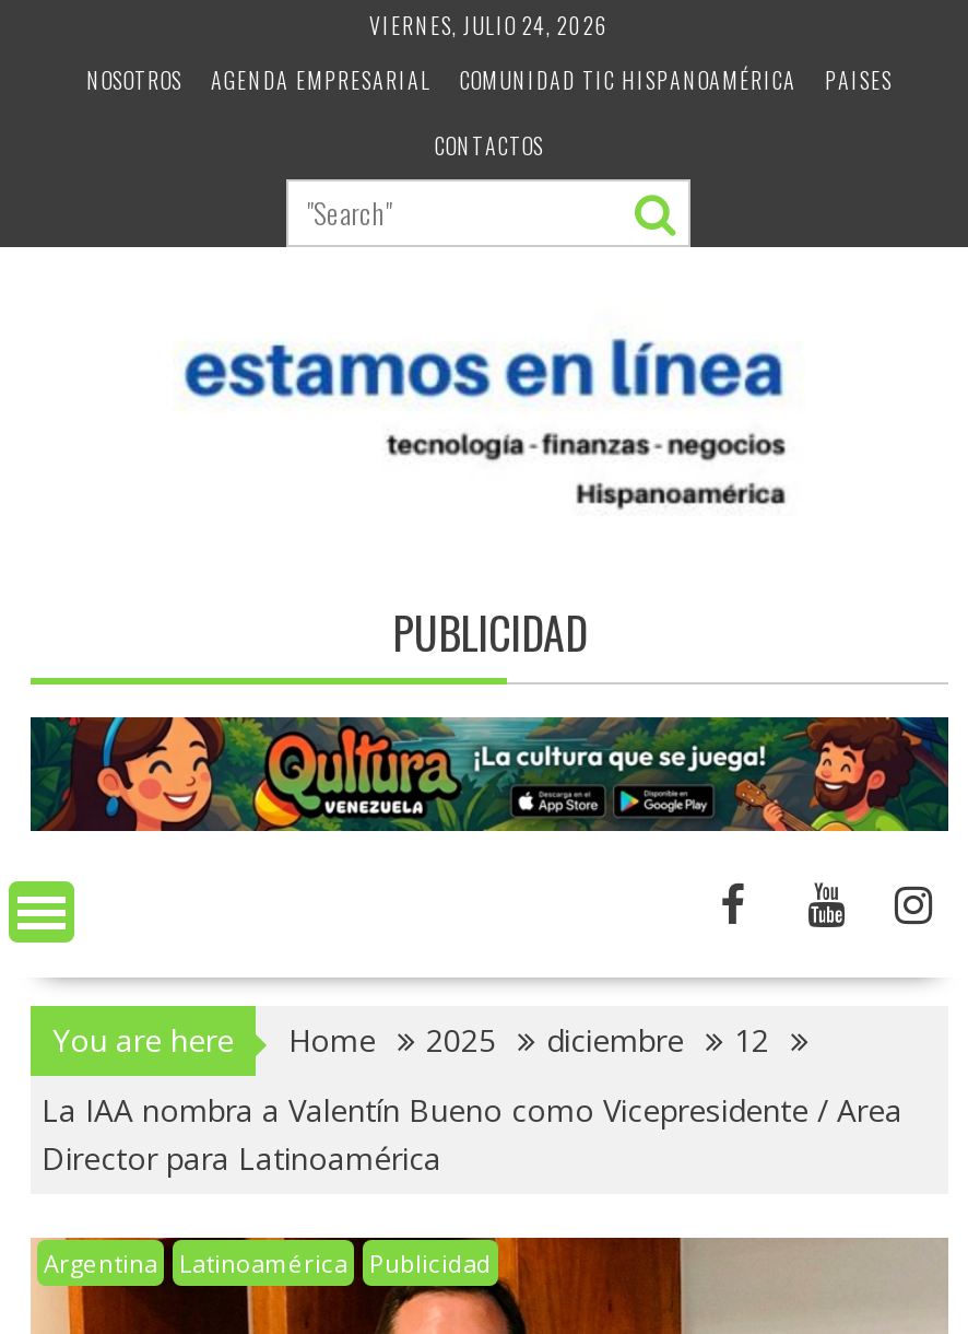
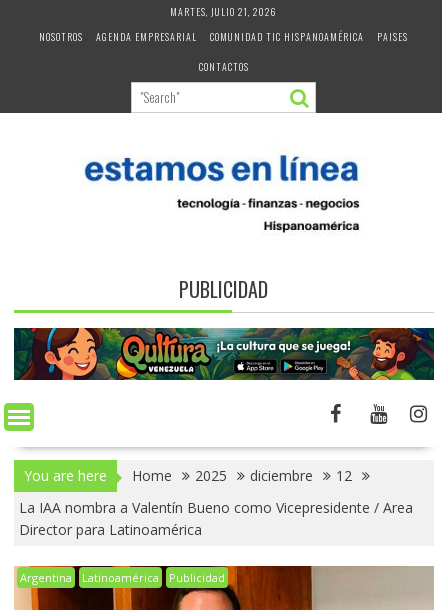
- VIERNES, JULIO 24, 2026
+ MARTES, JULIO 21, 2026
